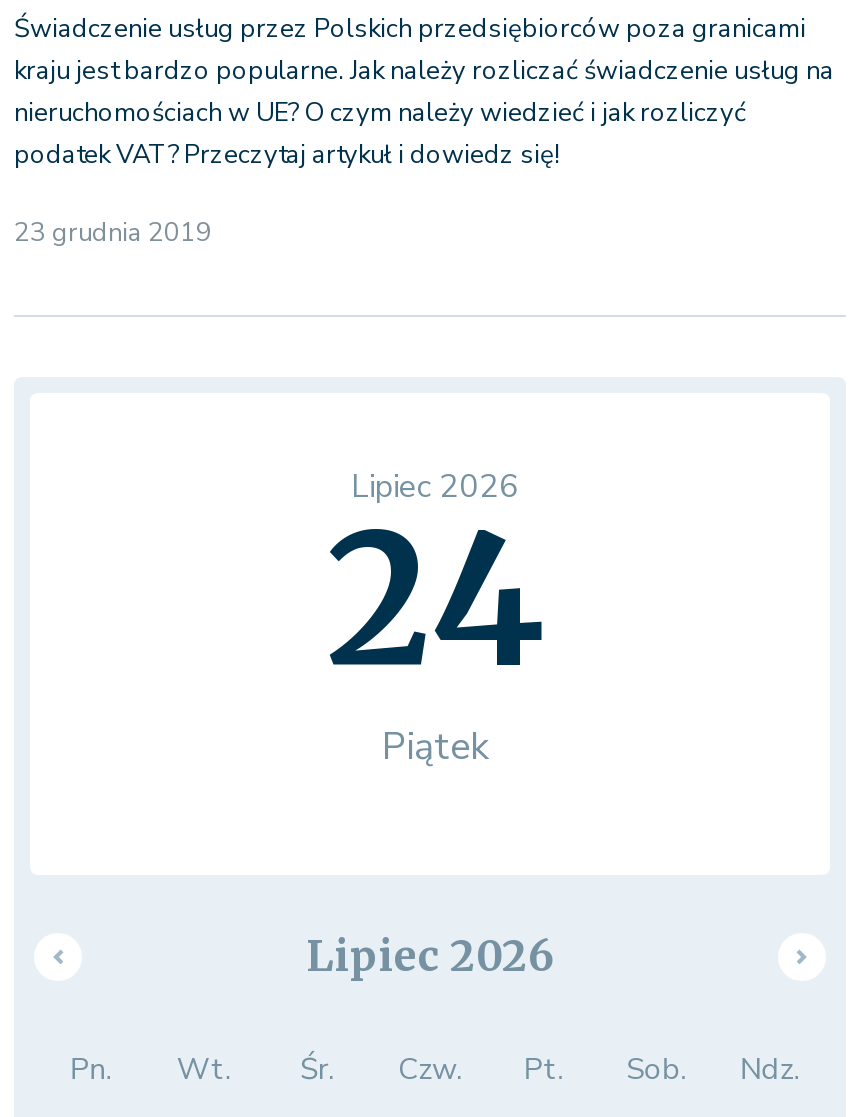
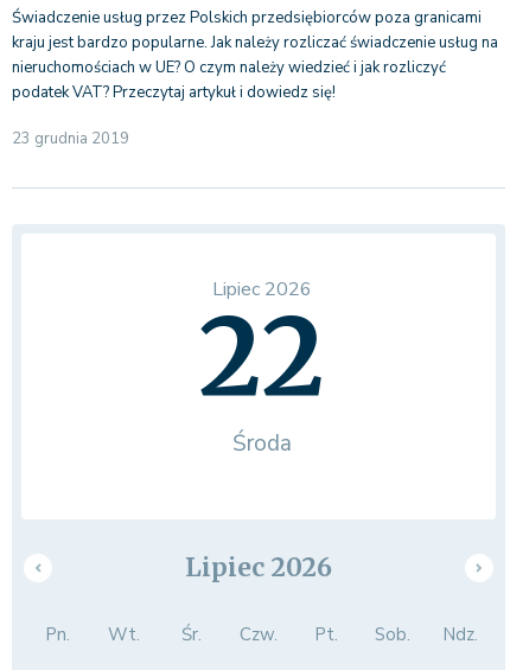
- 24
- Piątek
+ 22
+ Środa
